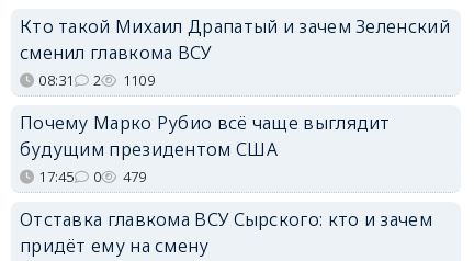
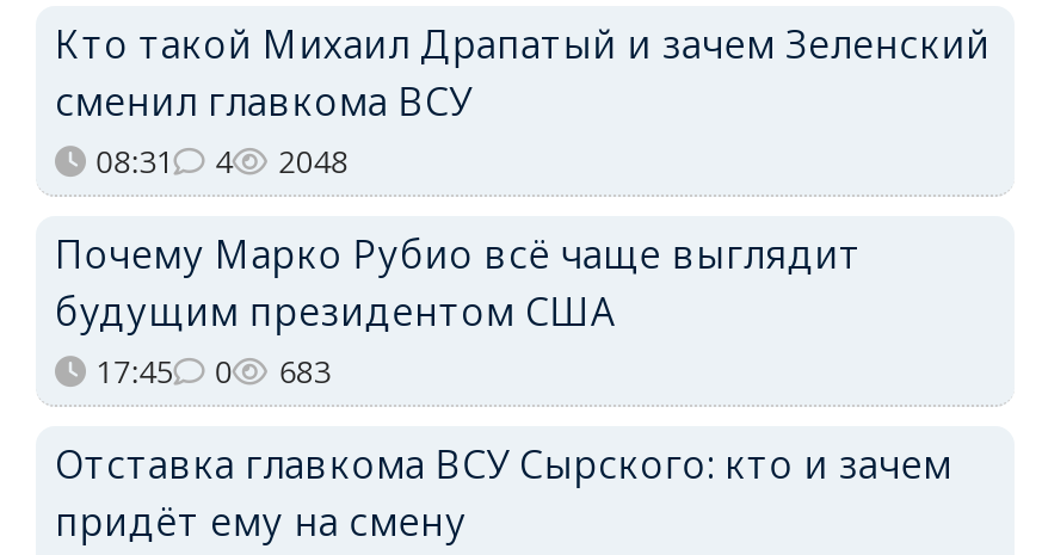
- 2
+ 4

- 1109
+ 2048

- 17:45 0 479
+ 17:45 0 683
